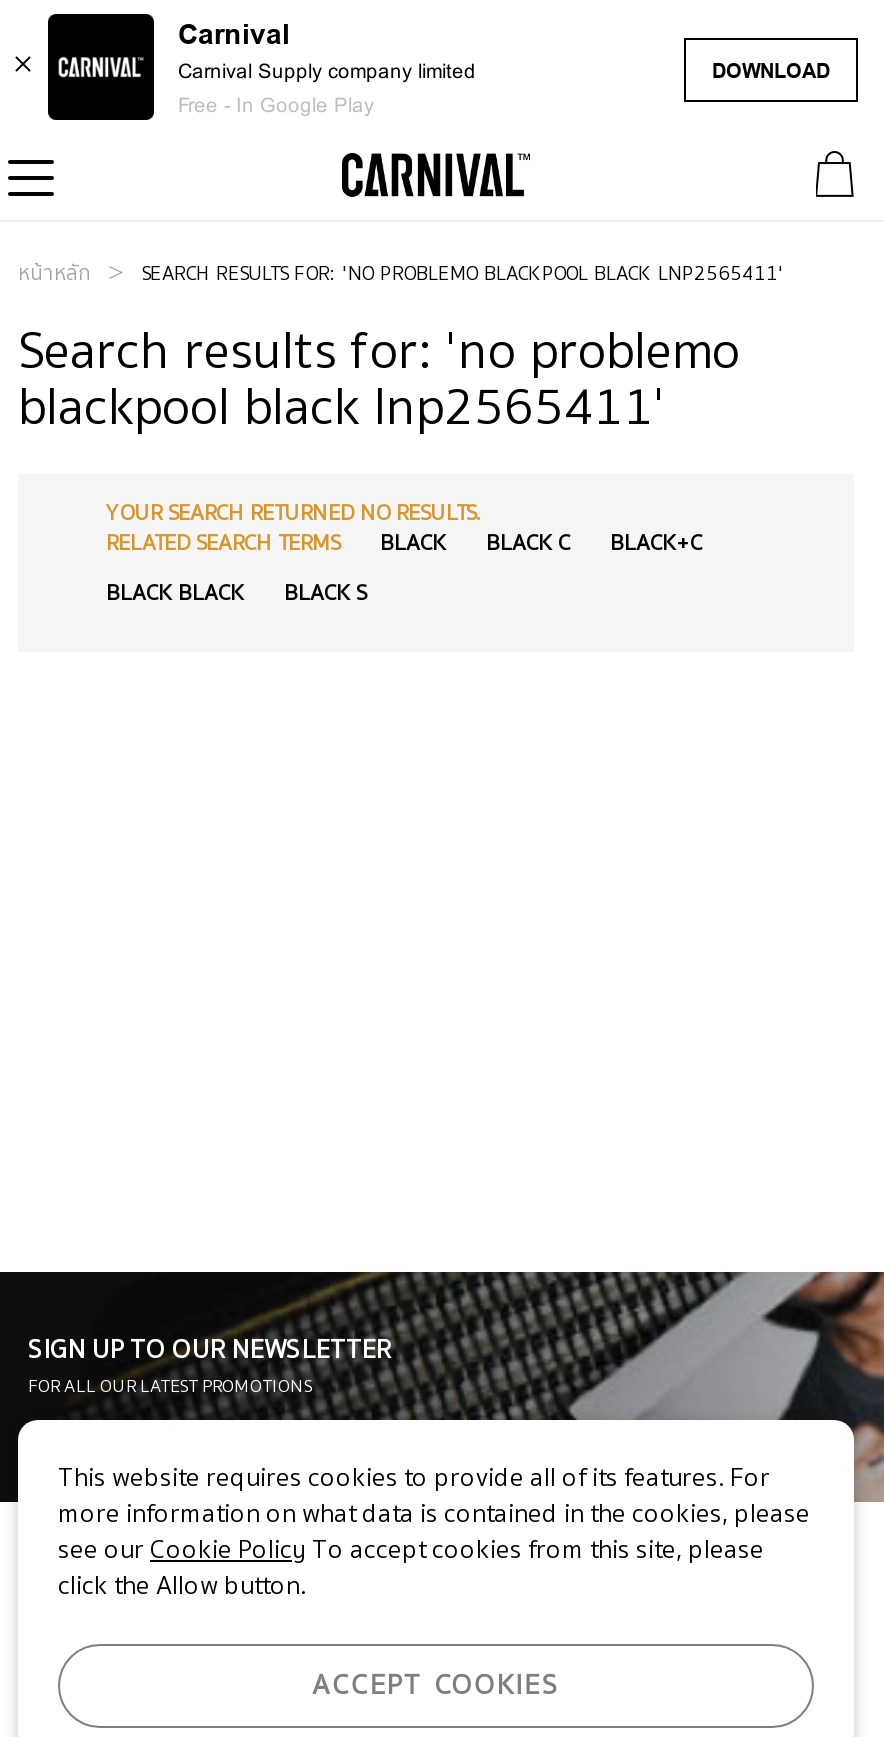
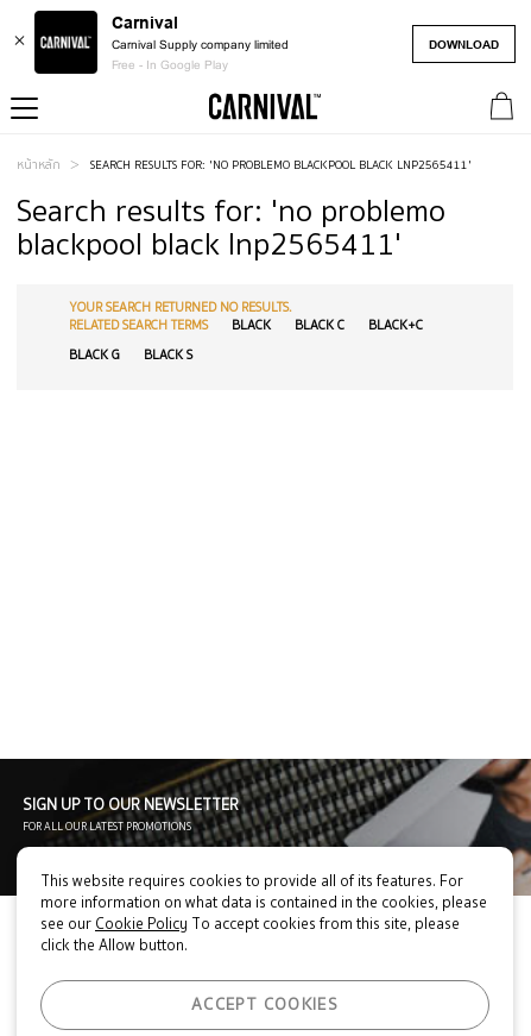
- BLACK BLACK
+ BLACK G
